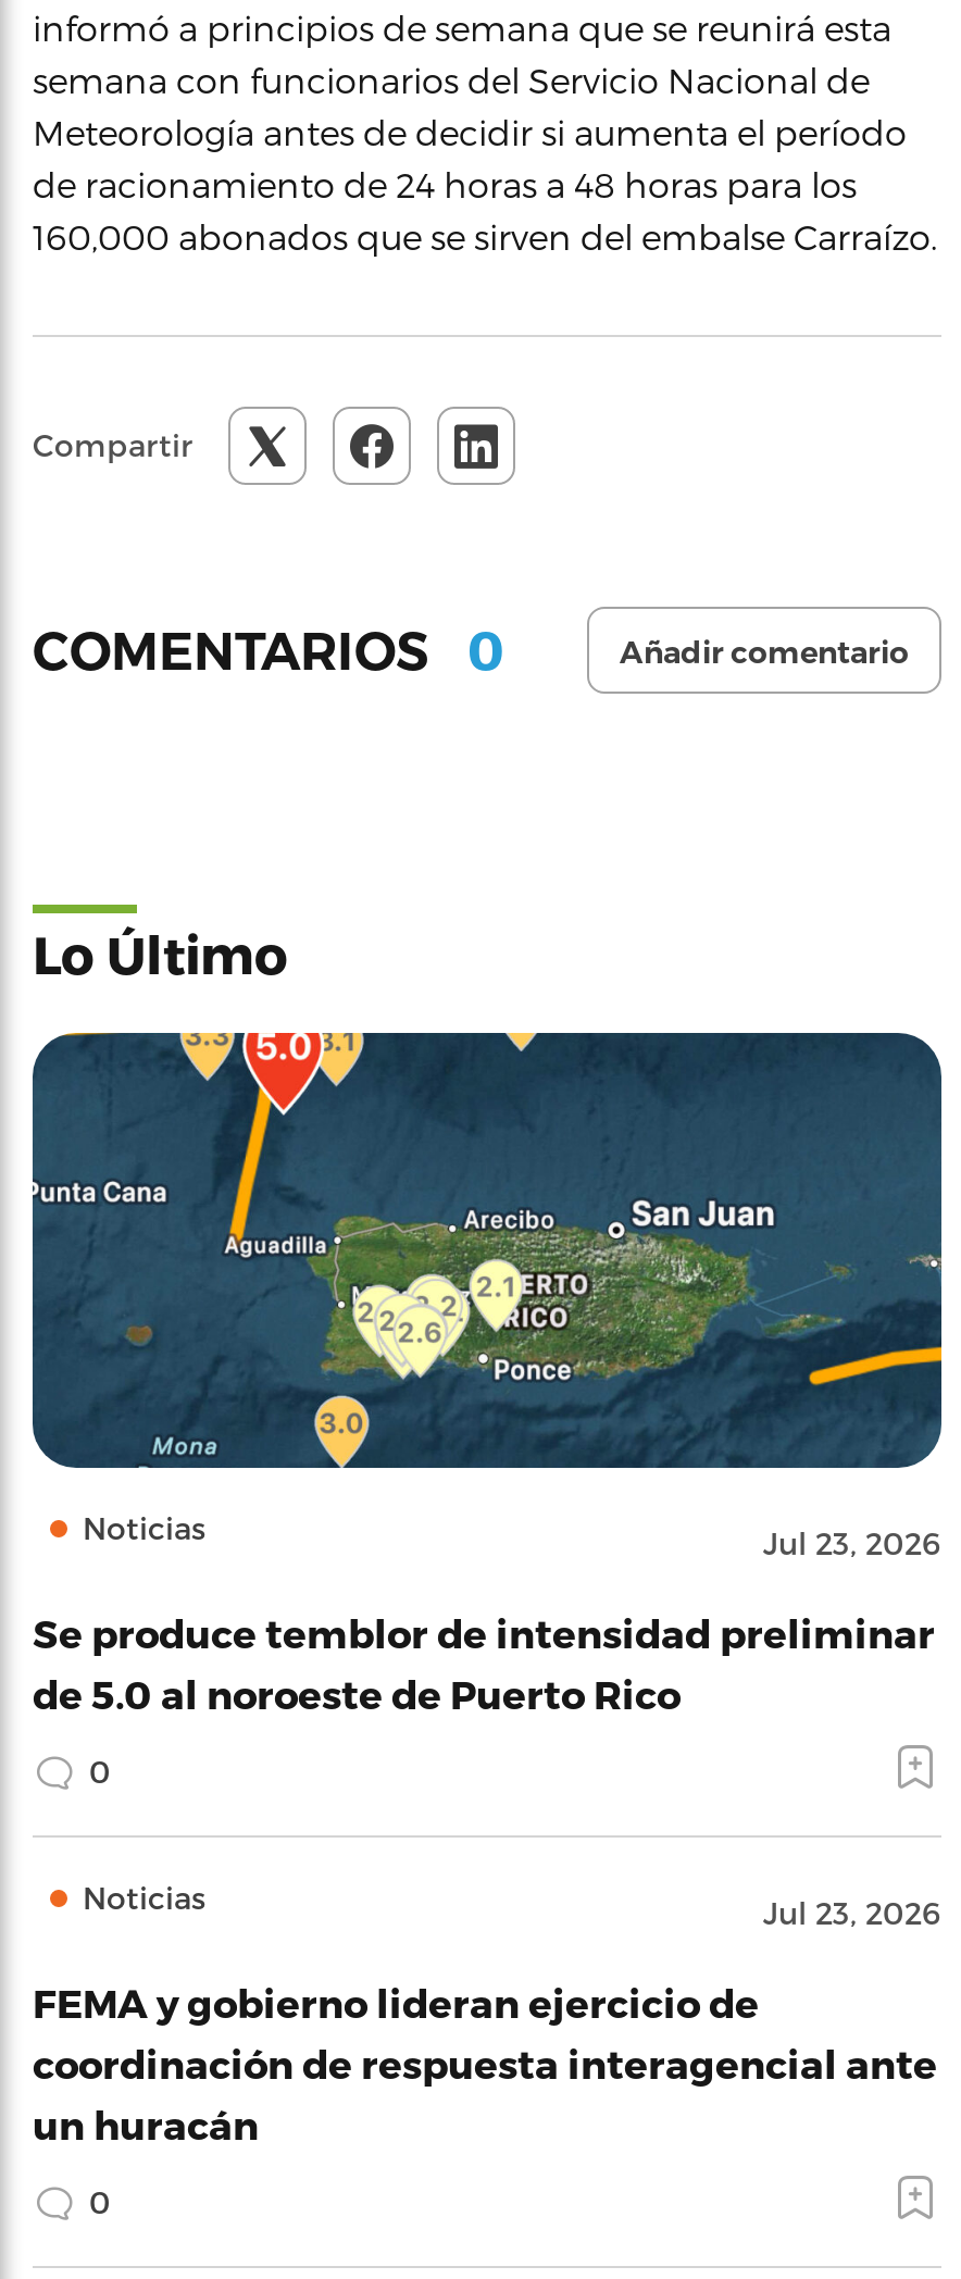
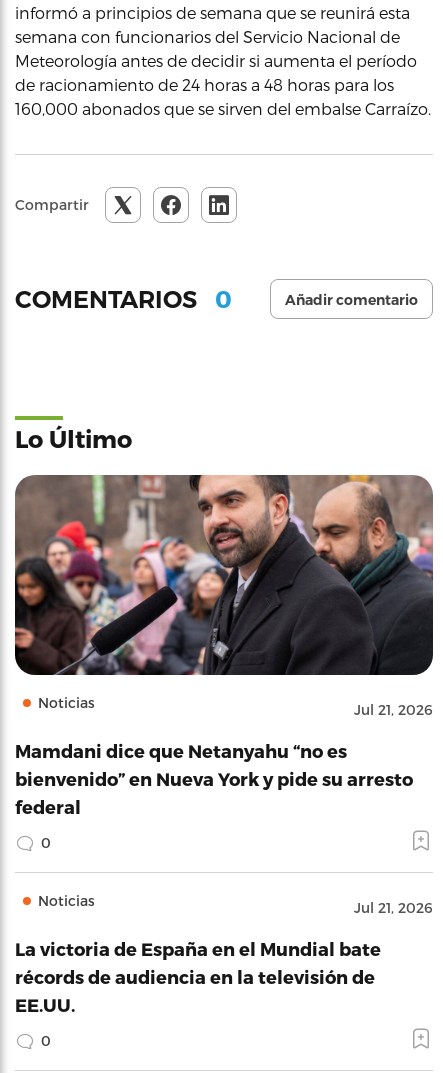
- [image]
- Jul 23, 2026
+ [image]
+ Jul 21, 2026

- Se produce temblor de intensidad preliminar
- de 5.0 al noroeste de Puerto Rico
+ Mamdani dice que Netanyahu “no es
+ bienvenido” en Nueva York y pide su arresto
+ federal

- Jul 23, 2026
+ Jul 21, 2026

- FEMA y gobierno lideran ejercicio de
- coordinación de respuesta interagencial ante
- un huracán
+ La victoria de España en el Mundial bate
+ récords de audiencia en la televisión de
+ EE.UU.
